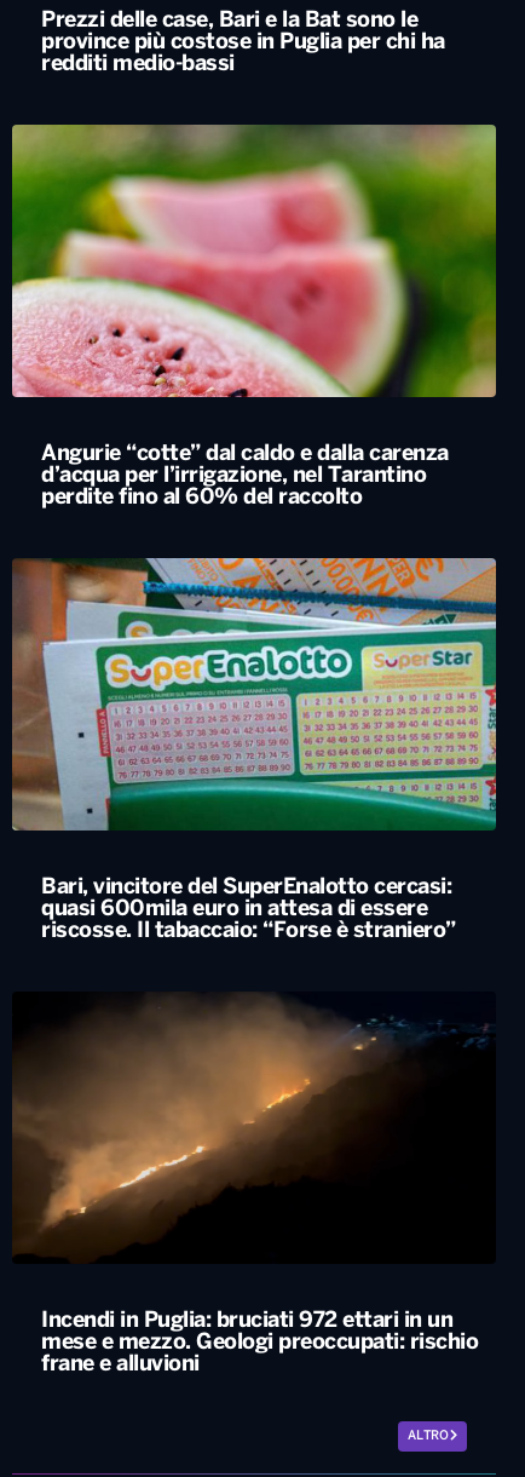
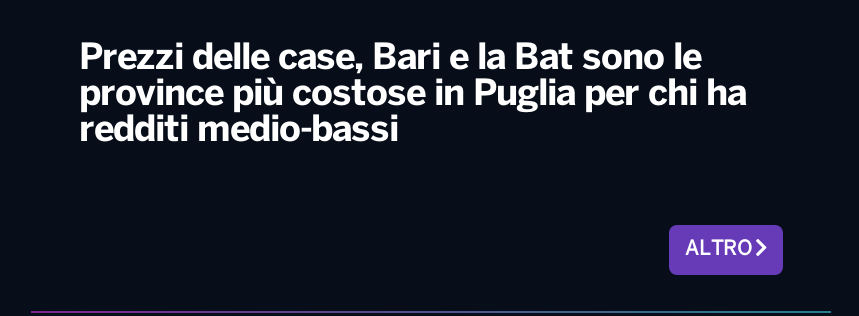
- [image]
- Angurie “cotte” dal caldo e dalla carenza
- d’acqua per l’irrigazione, nel Tarantino
- perdite fino al 60% del raccolto

- [image]
- Bari, vincitore del SuperEnalotto cercasi:
- quasi 600mila euro in attesa di essere
- riscosse. Il tabaccaio: “Forse è straniero”

- [image]

- Incendi in Puglia: bruciati 972 ettari in un
- mese e mezzo. Geologi preoccupati: rischio
- frane e alluvioni
